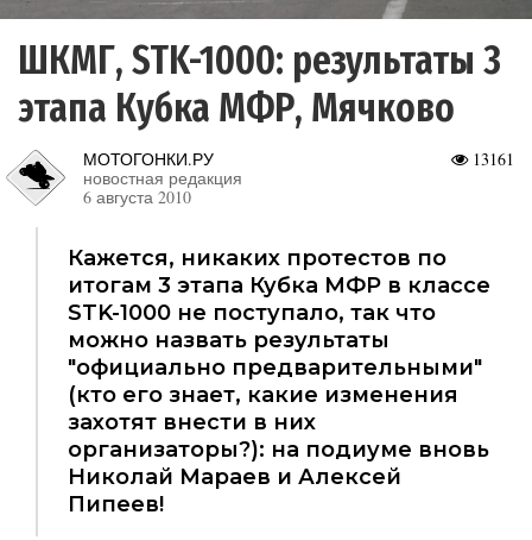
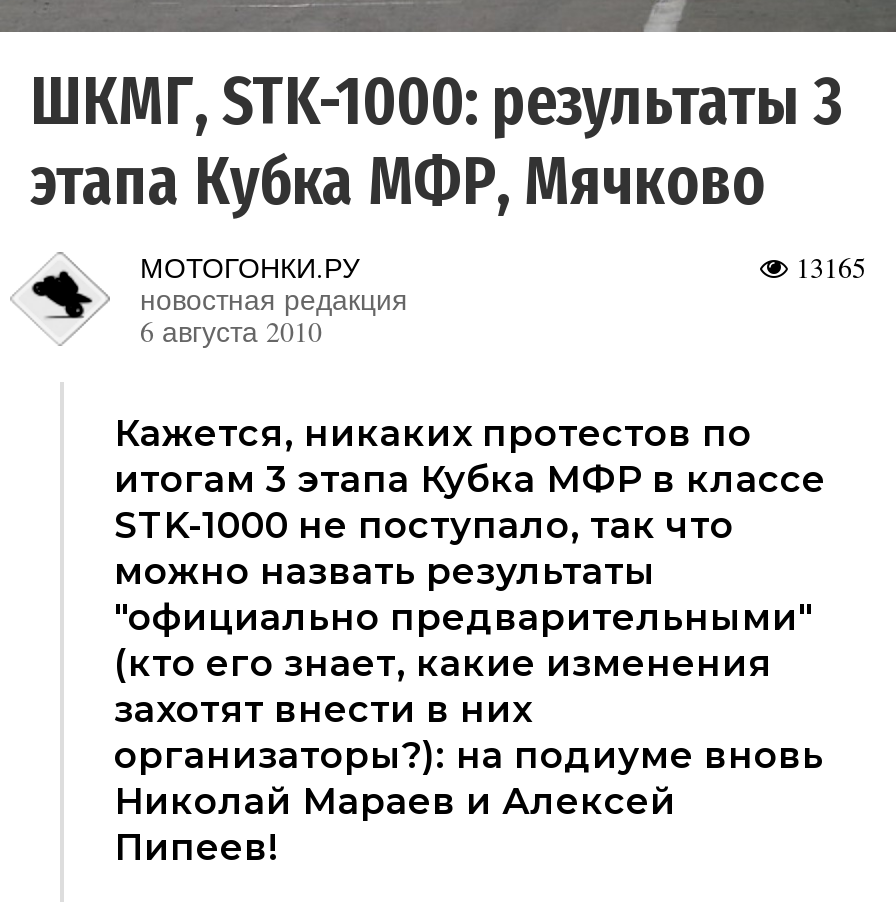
- 13161
+ 13165
